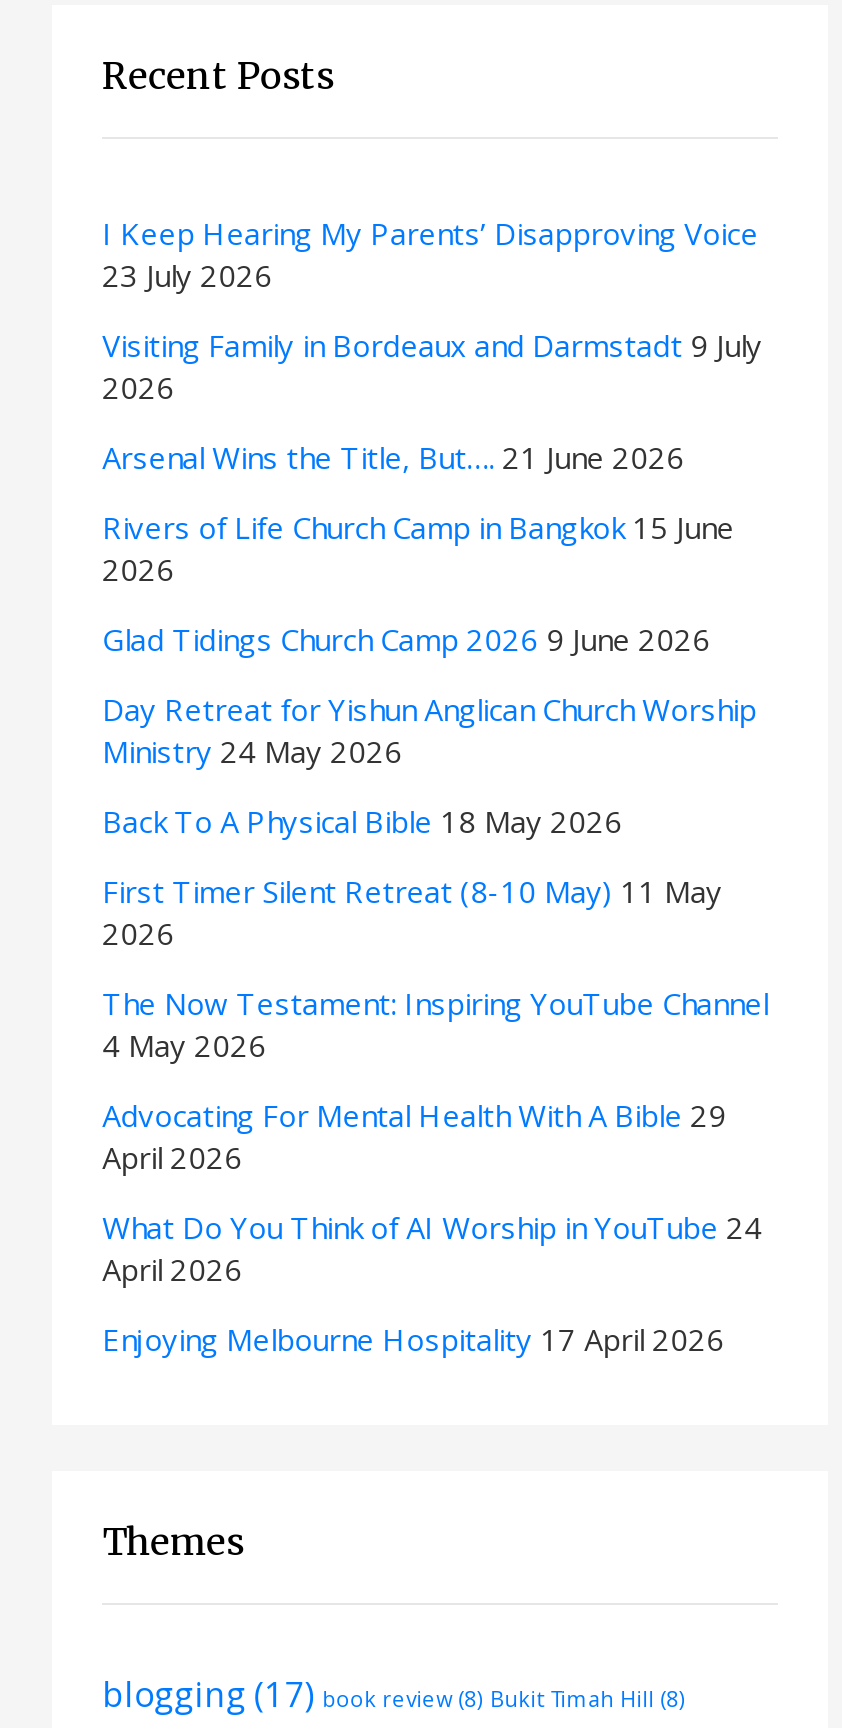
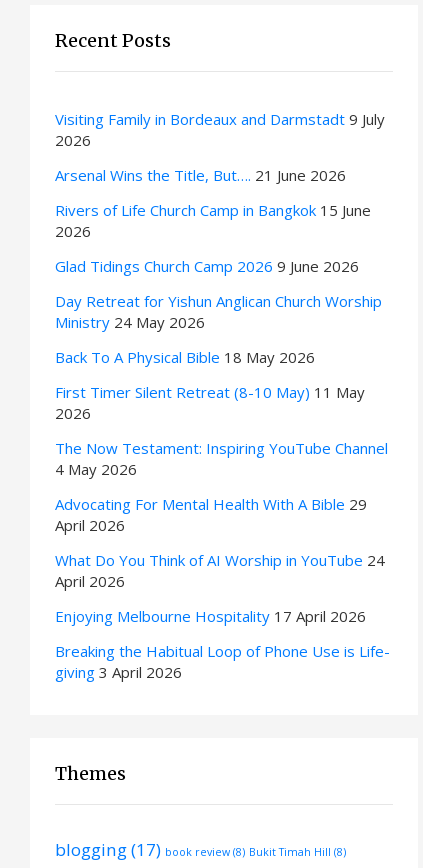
- I Keep Hearing My Parents’ Disapproving Voice
- 23 July 2026

moved up: Visiting Family in Bordeaux and Darmstadt 9 July | 2026 | Arsenal Wins the Title, But…. 21 June 2026 | ... | April 2026 | Enjoying Melbourne Hospitality 17 April 2026

+ Breaking the Habitual Loop of Phone Use is Life-
+ giving 3 April 2026
